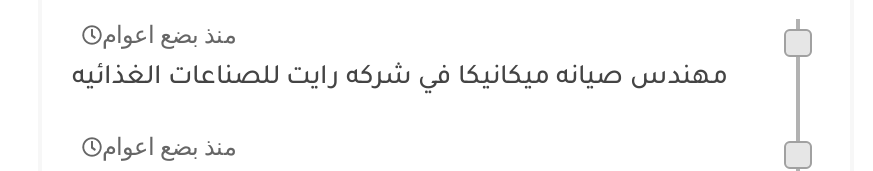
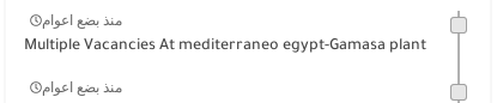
- مهندس صيانه ميكانيكا في شركه رايت للصناعات الغذائيه
+ Multiple Vacancies At mediterraneo egypt-Gamasa plant
